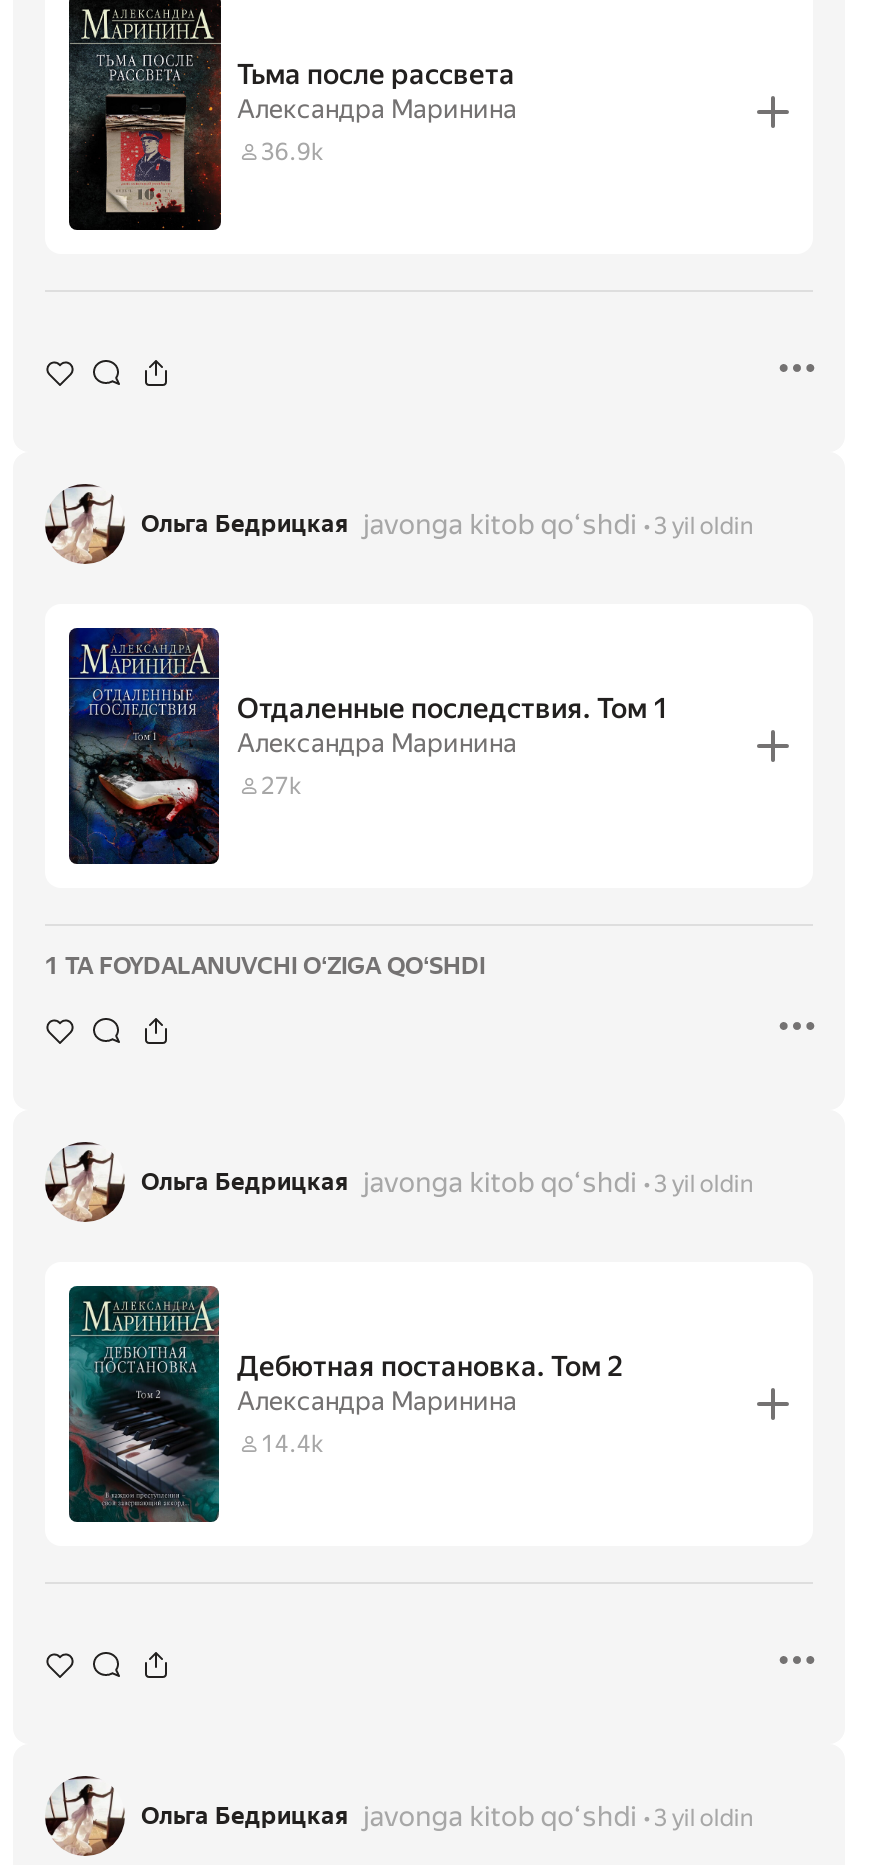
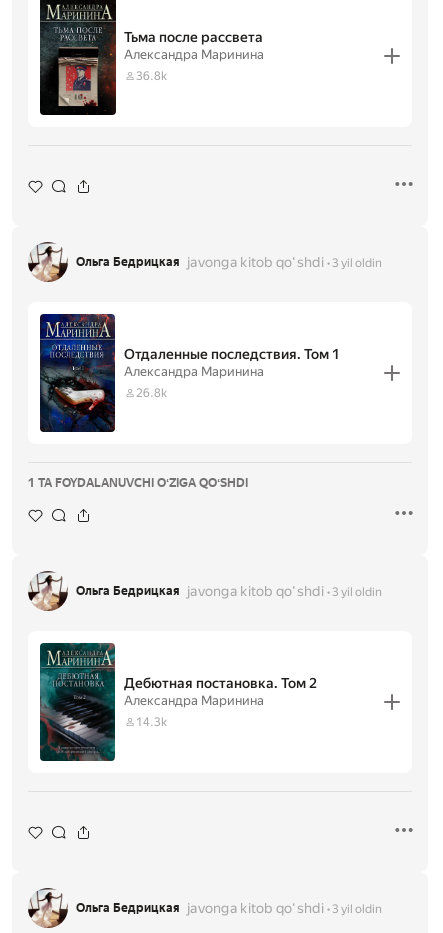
- 36.9k
+ 36.8k

- 27k
+ 26.8k

- 14.4k
+ 14.3k
